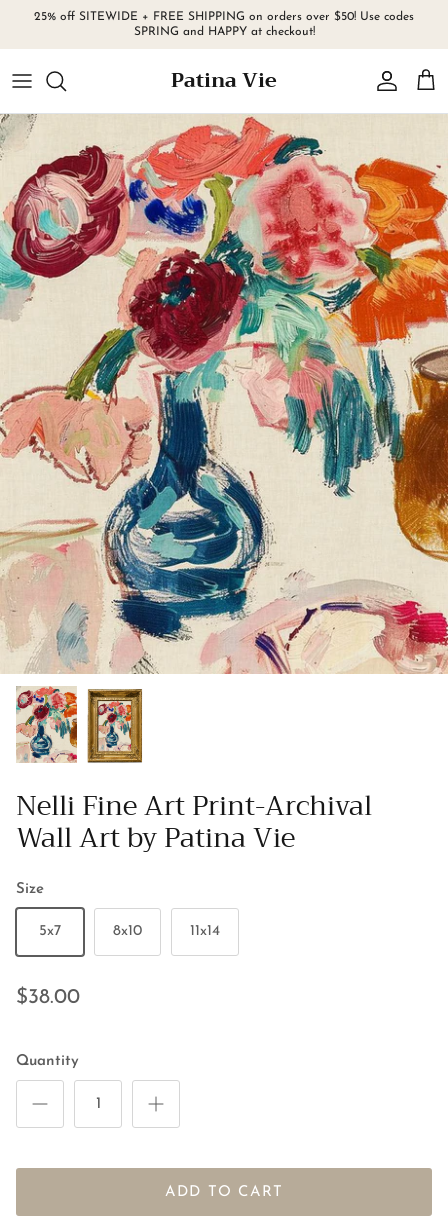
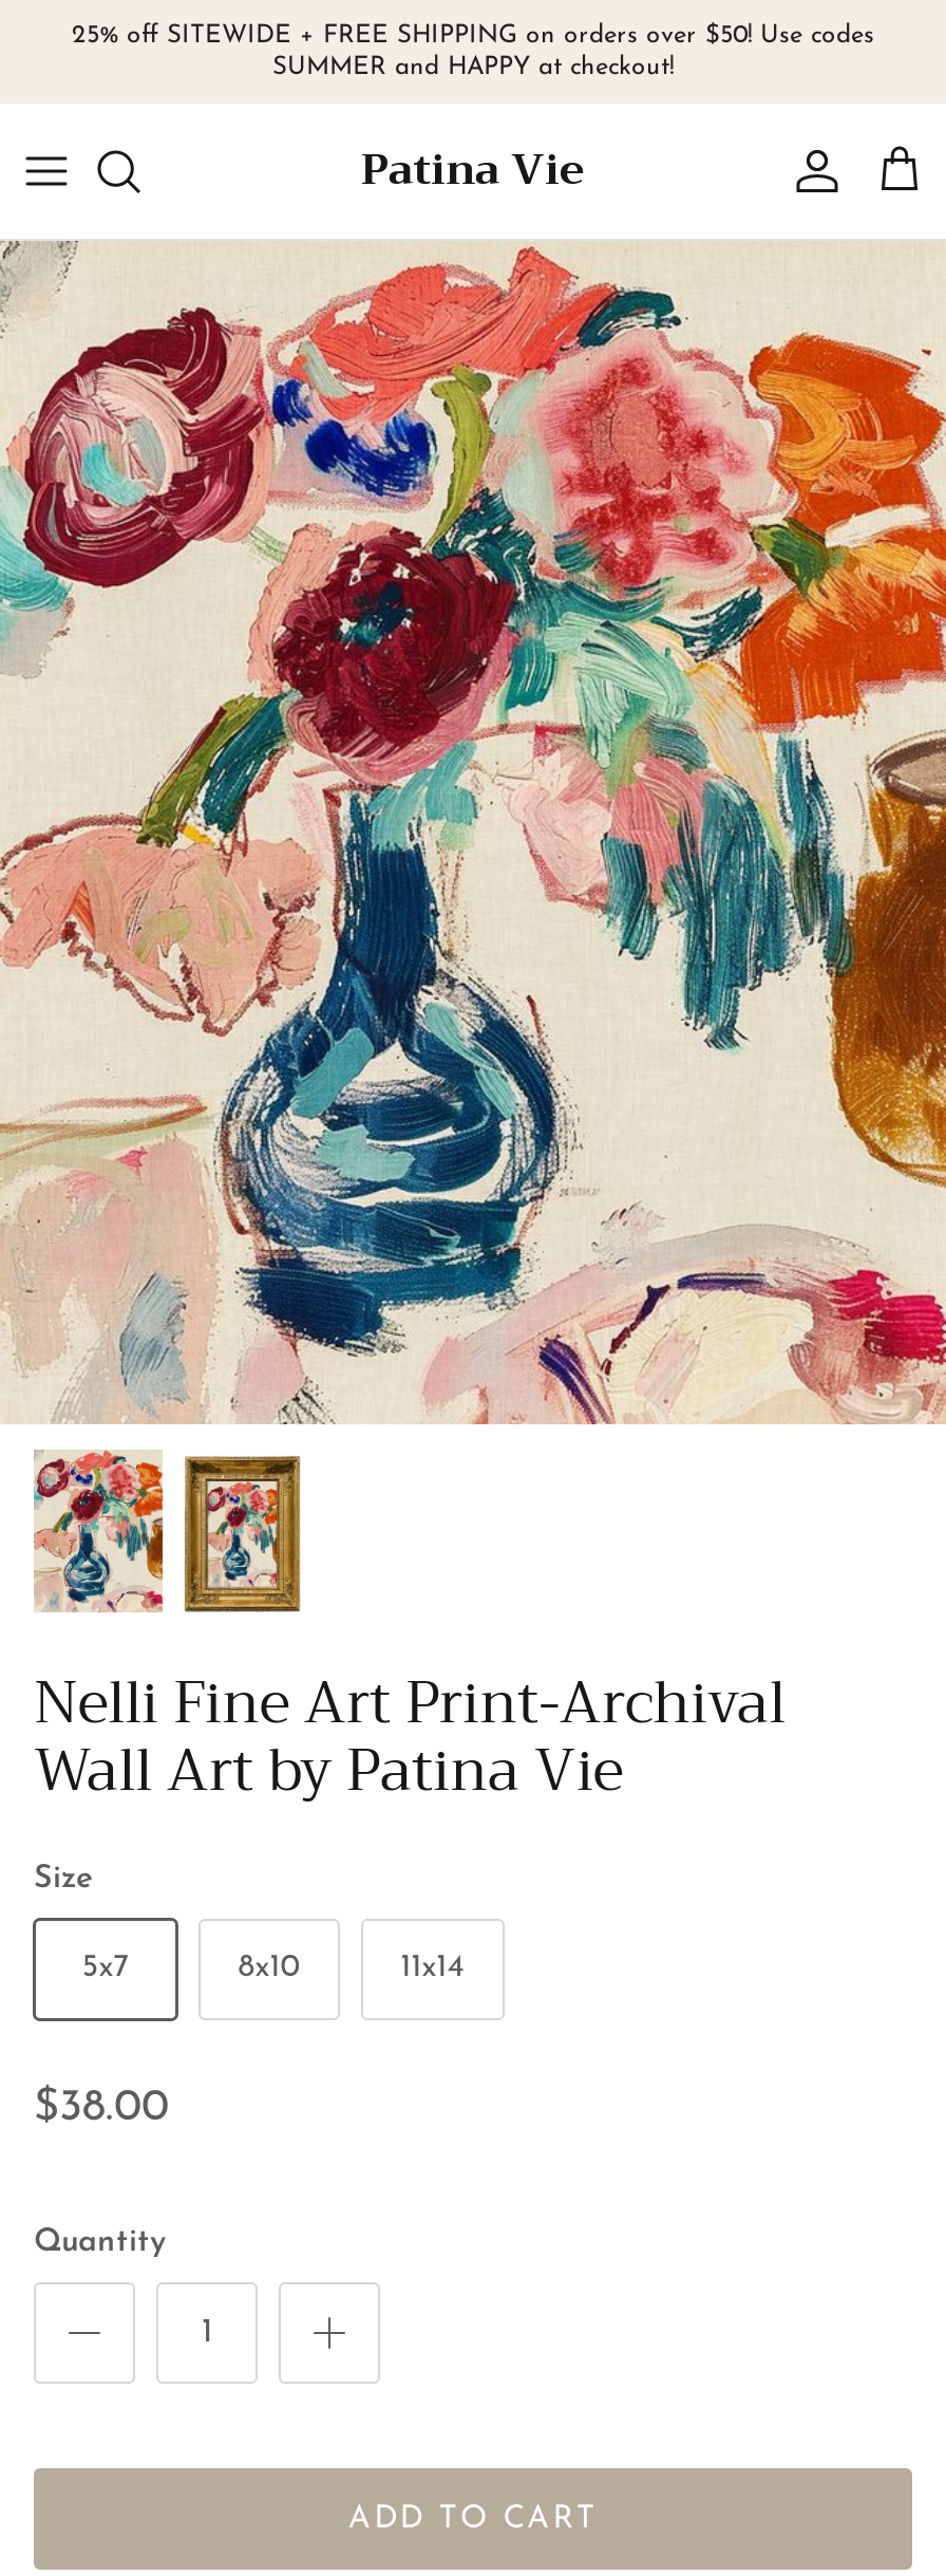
- SPRING and HAPPY at checkout!
+ SUMMER and HAPPY at checkout!
